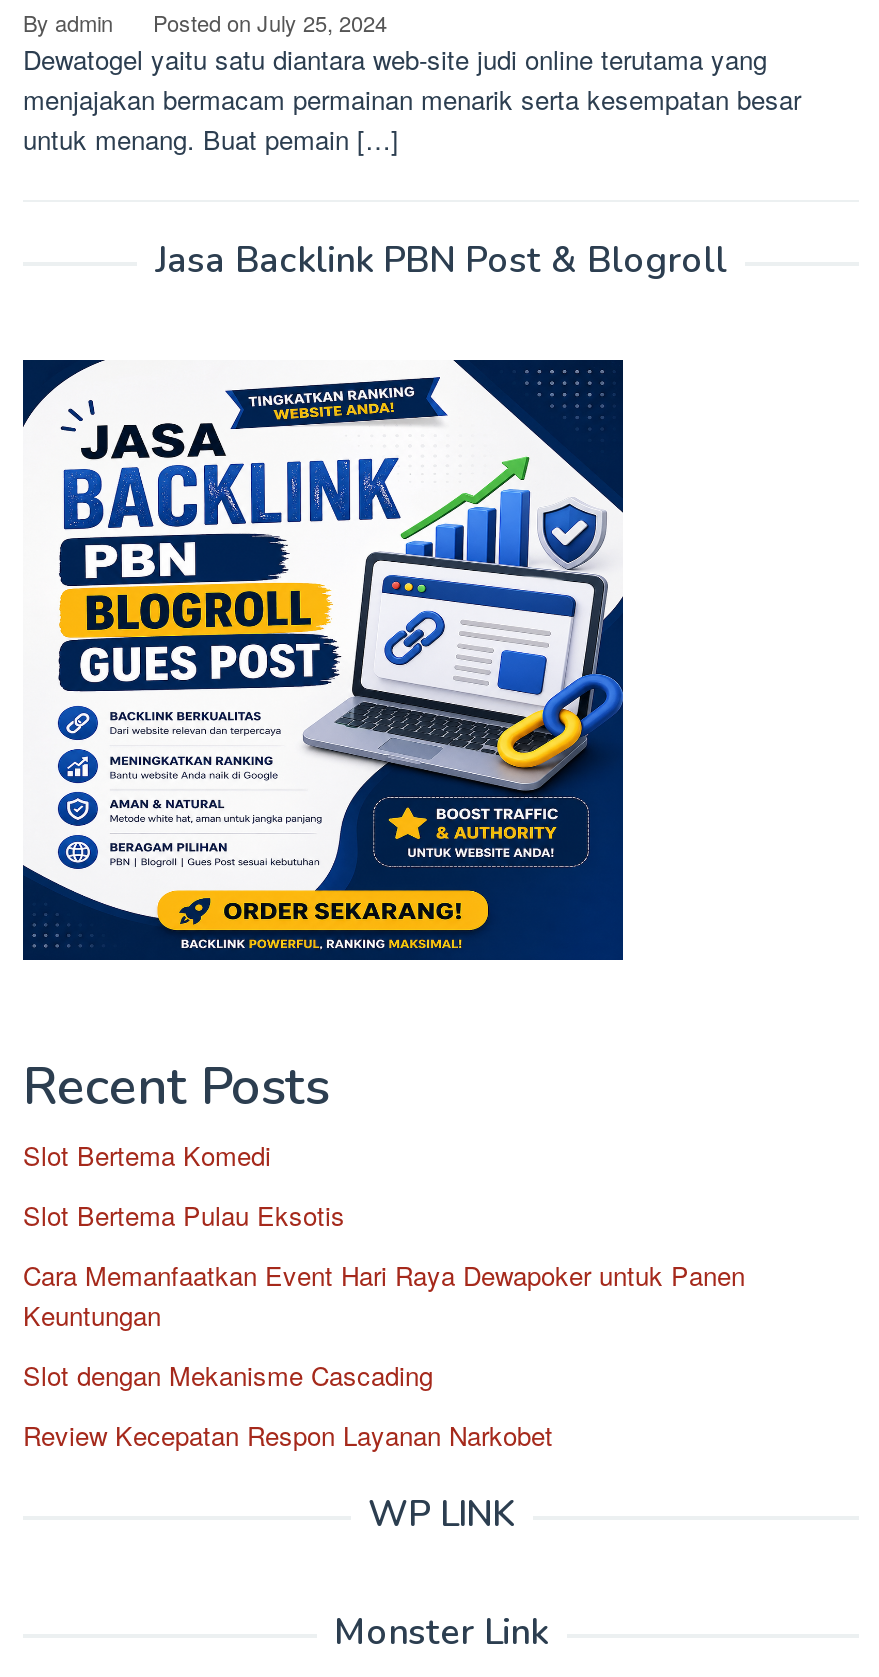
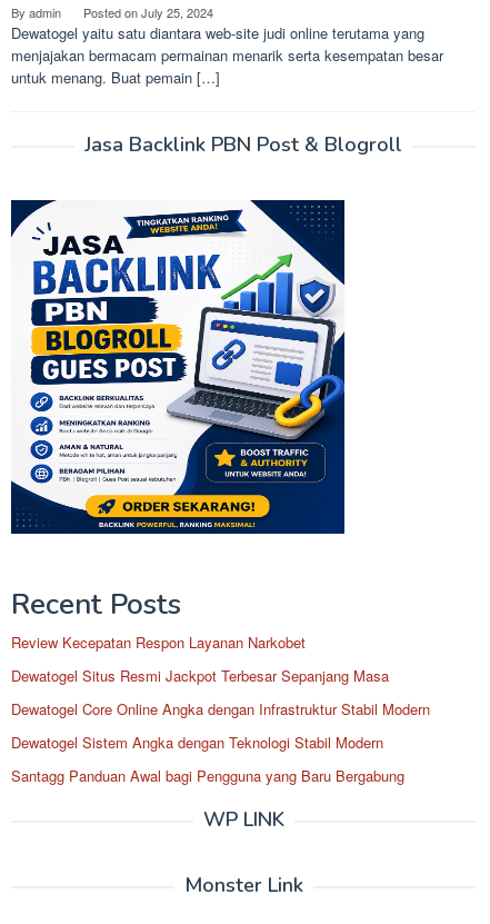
- Slot Bertema Komedi
- Slot Bertema Pulau Eksotis
- Cara Memanfaatkan Event Hari Raya Dewapoker untuk Panen
- Keuntungan
- Slot dengan Mekanisme Cascading

moved up: Review Kecepatan Respon Layanan Narkobet

+ Dewatogel Situs Resmi Jackpot Terbesar Sepanjang Masa
+ Dewatogel Core Online Angka dengan Infrastruktur Stabil Modern
+ Dewatogel Sistem Angka dengan Teknologi Stabil Modern
+ Santagg Panduan Awal bagi Pengguna yang Baru Bergabung
